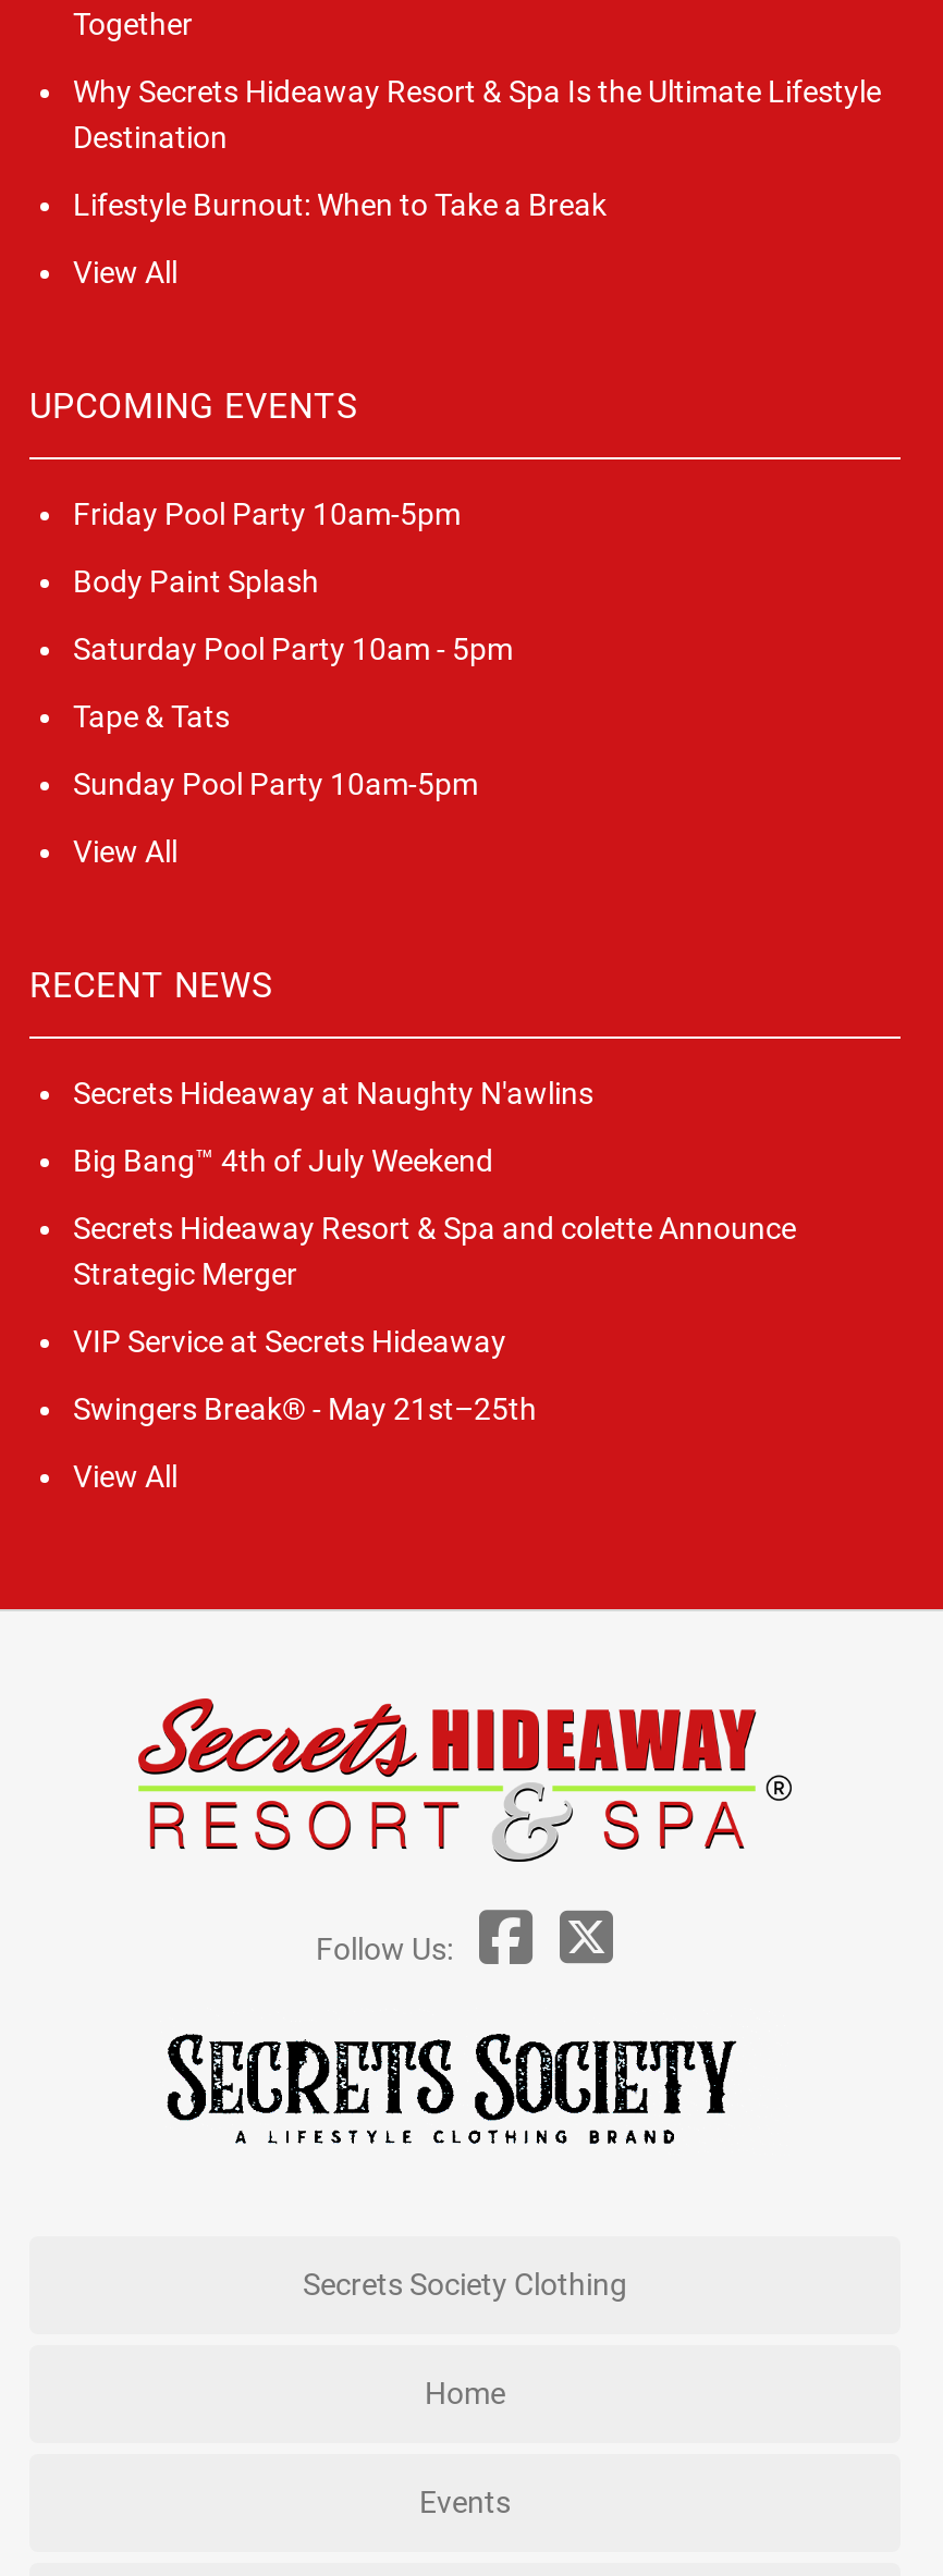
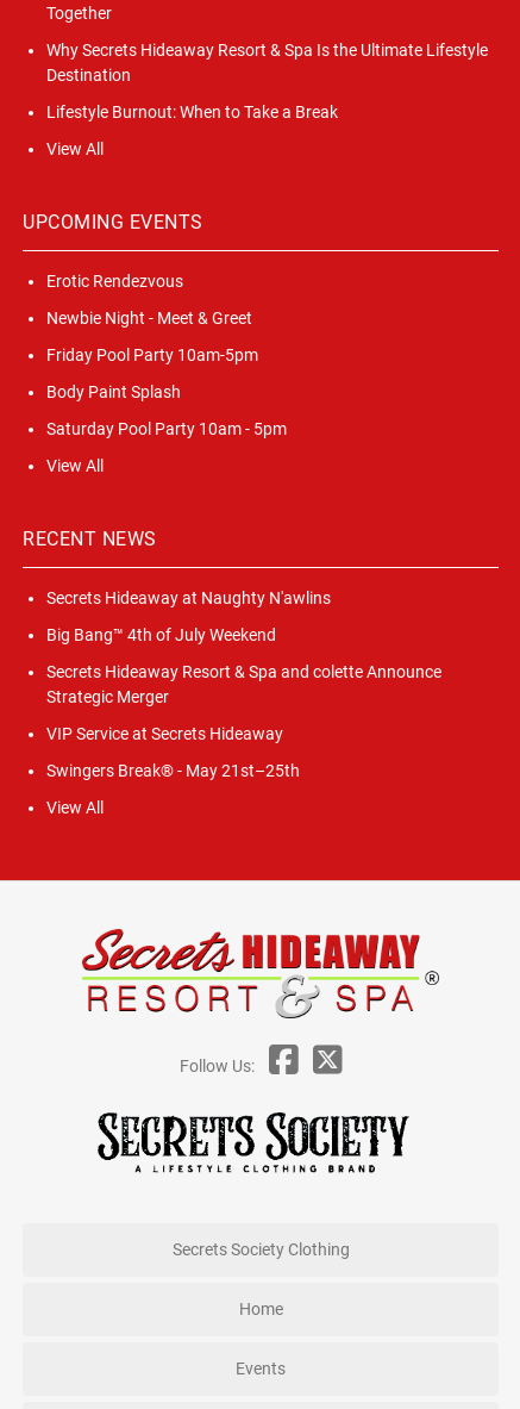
+ Erotic Rendezvous
+ Newbie Night - Meet & Greet

moved down: Friday Pool Party 10am-5pm | Body Paint Splash | Saturday Pool Party 10am - 5pm

- Tape & Tats
- Sunday Pool Party 10am-5pm
